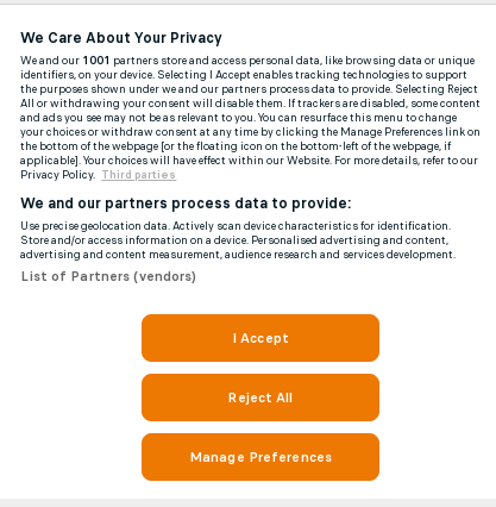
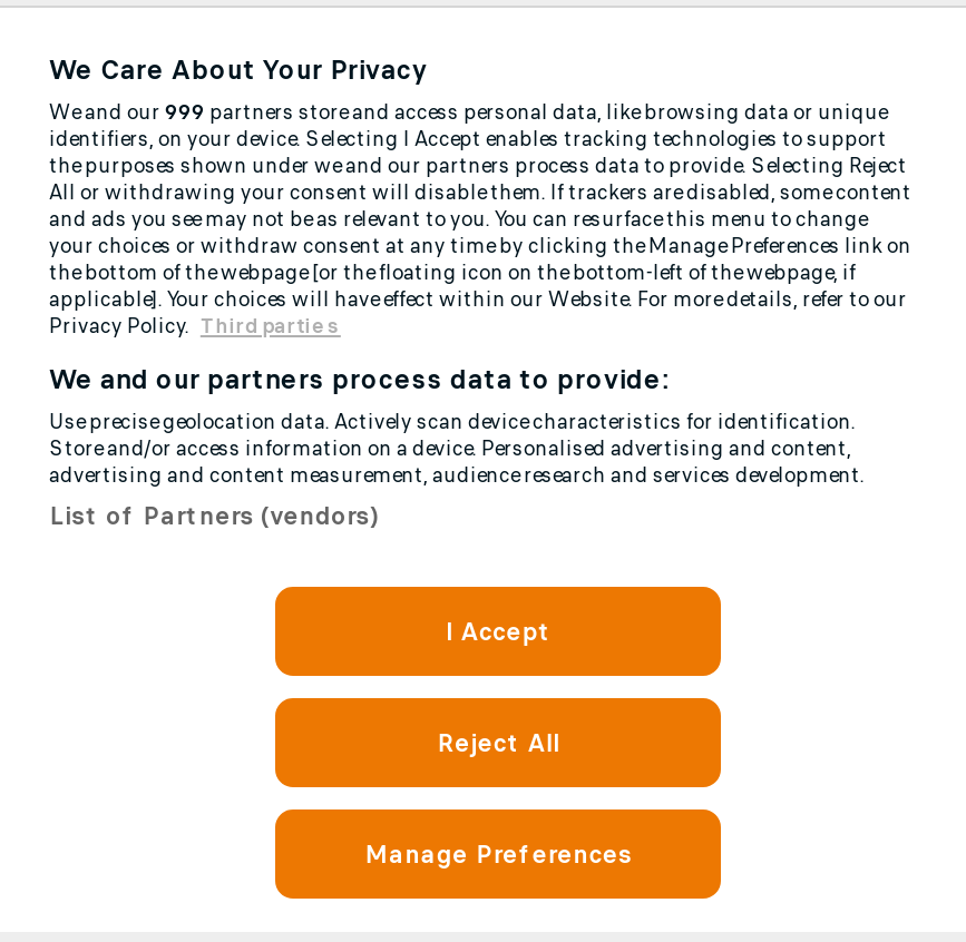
- We and our 1001 partners store and access personal data, like browsing data or unique
+ We and our 999 partners store and access personal data, like browsing data or unique
